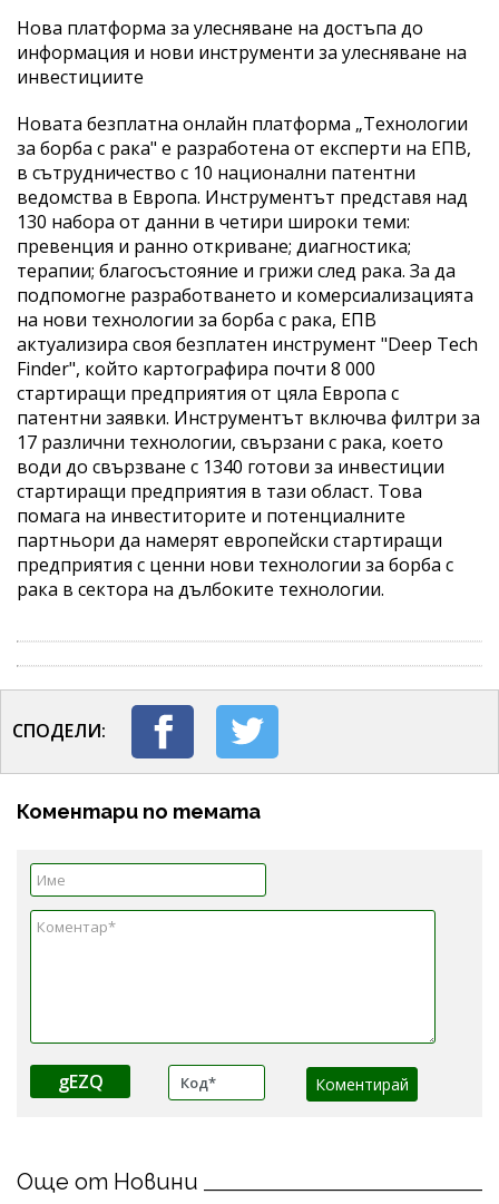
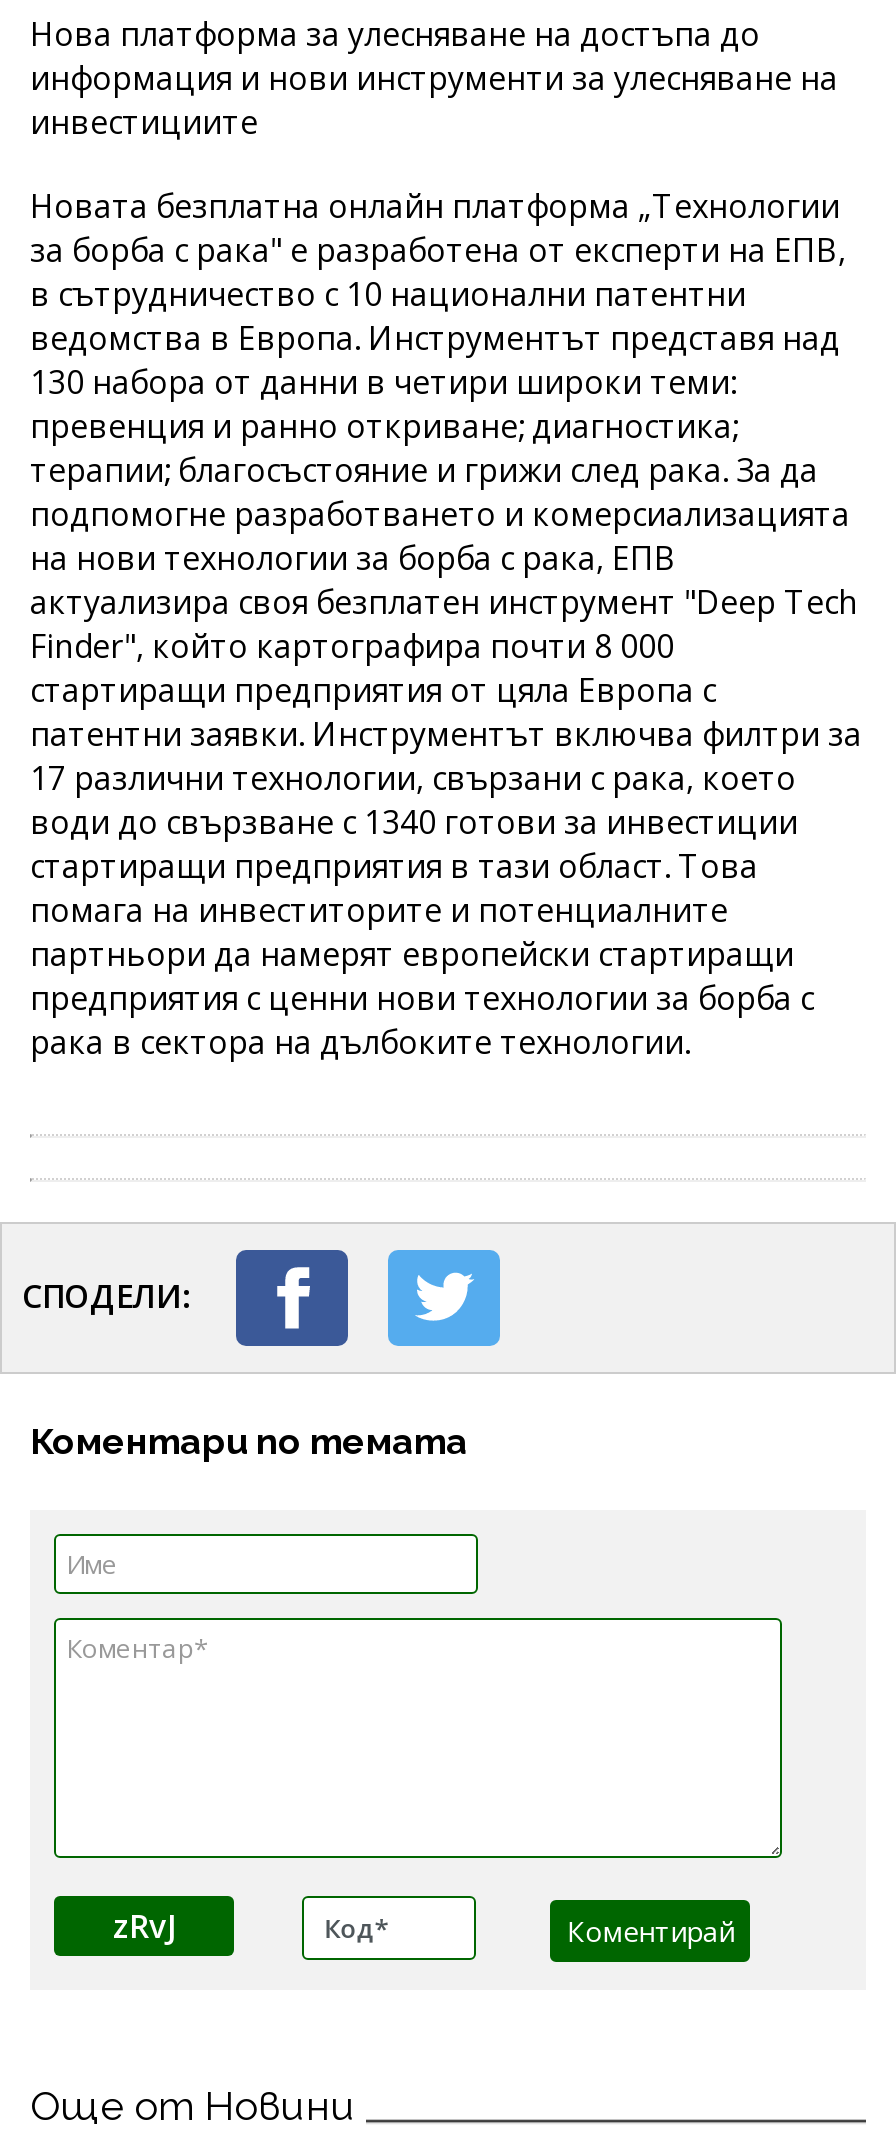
- gEZQ
+ zRvJ
